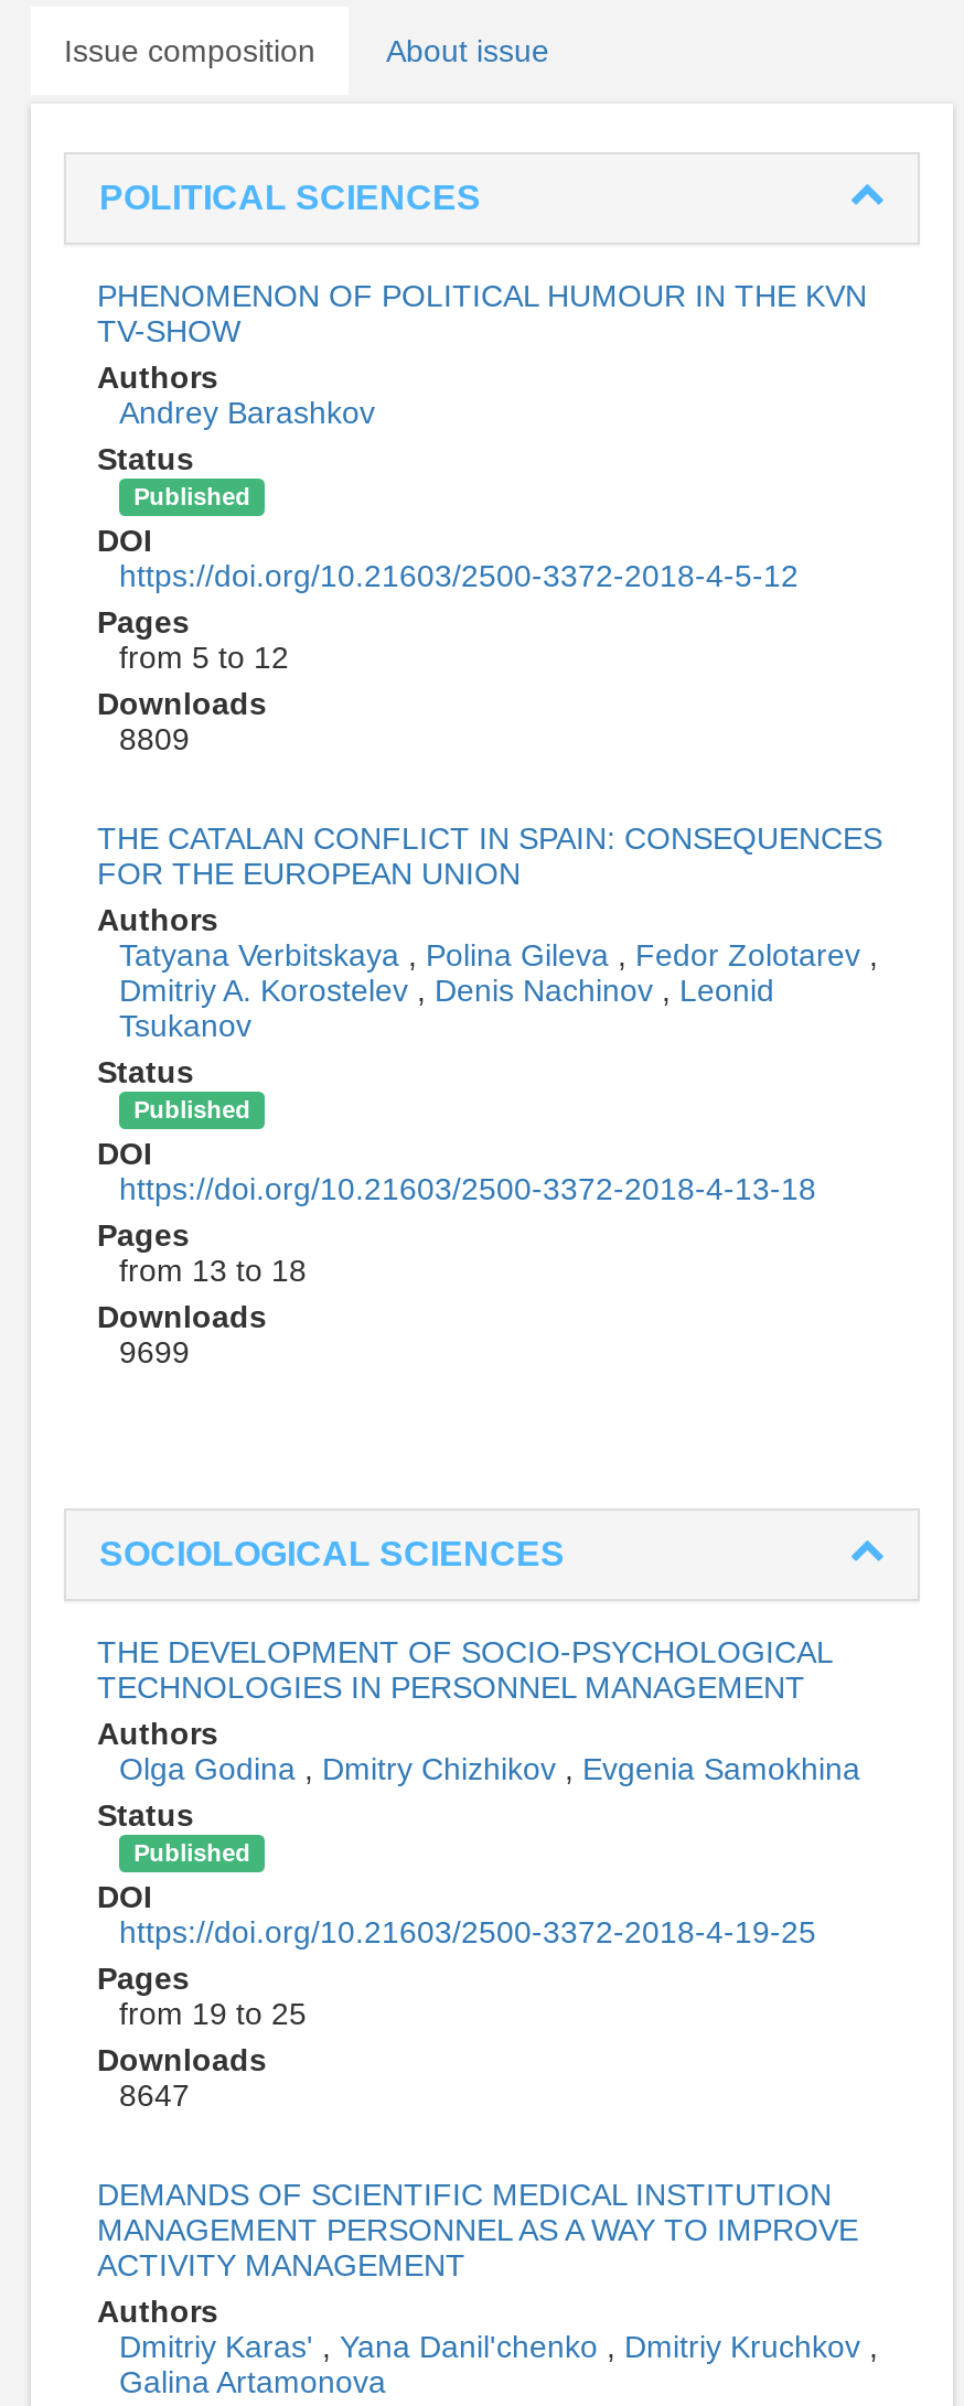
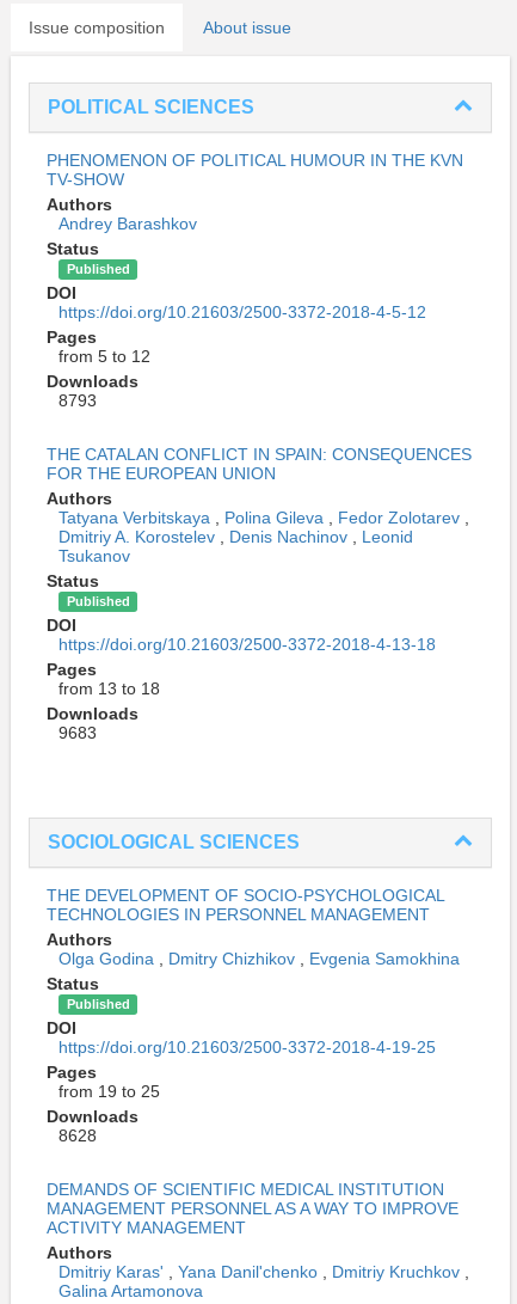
- 8809
+ 8793

- 9699
+ 9683

- 8647
+ 8628
